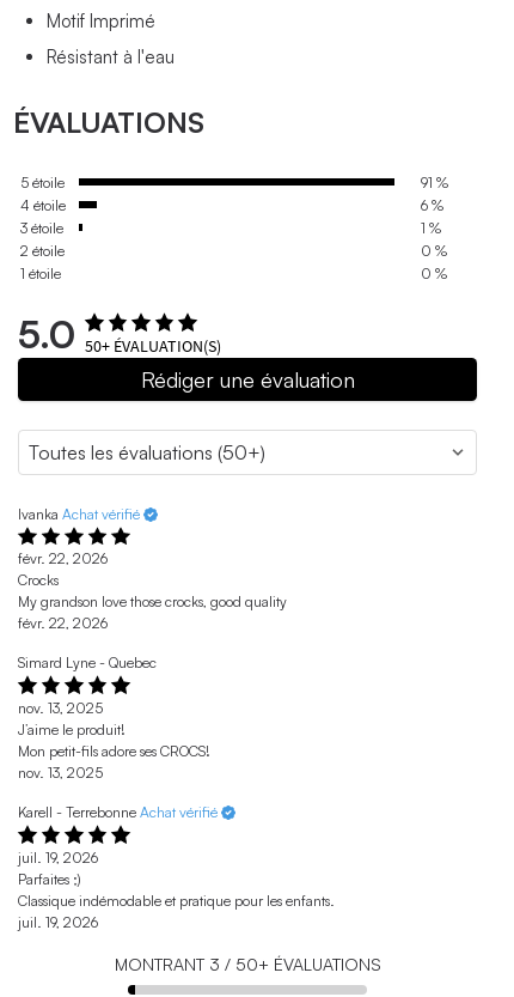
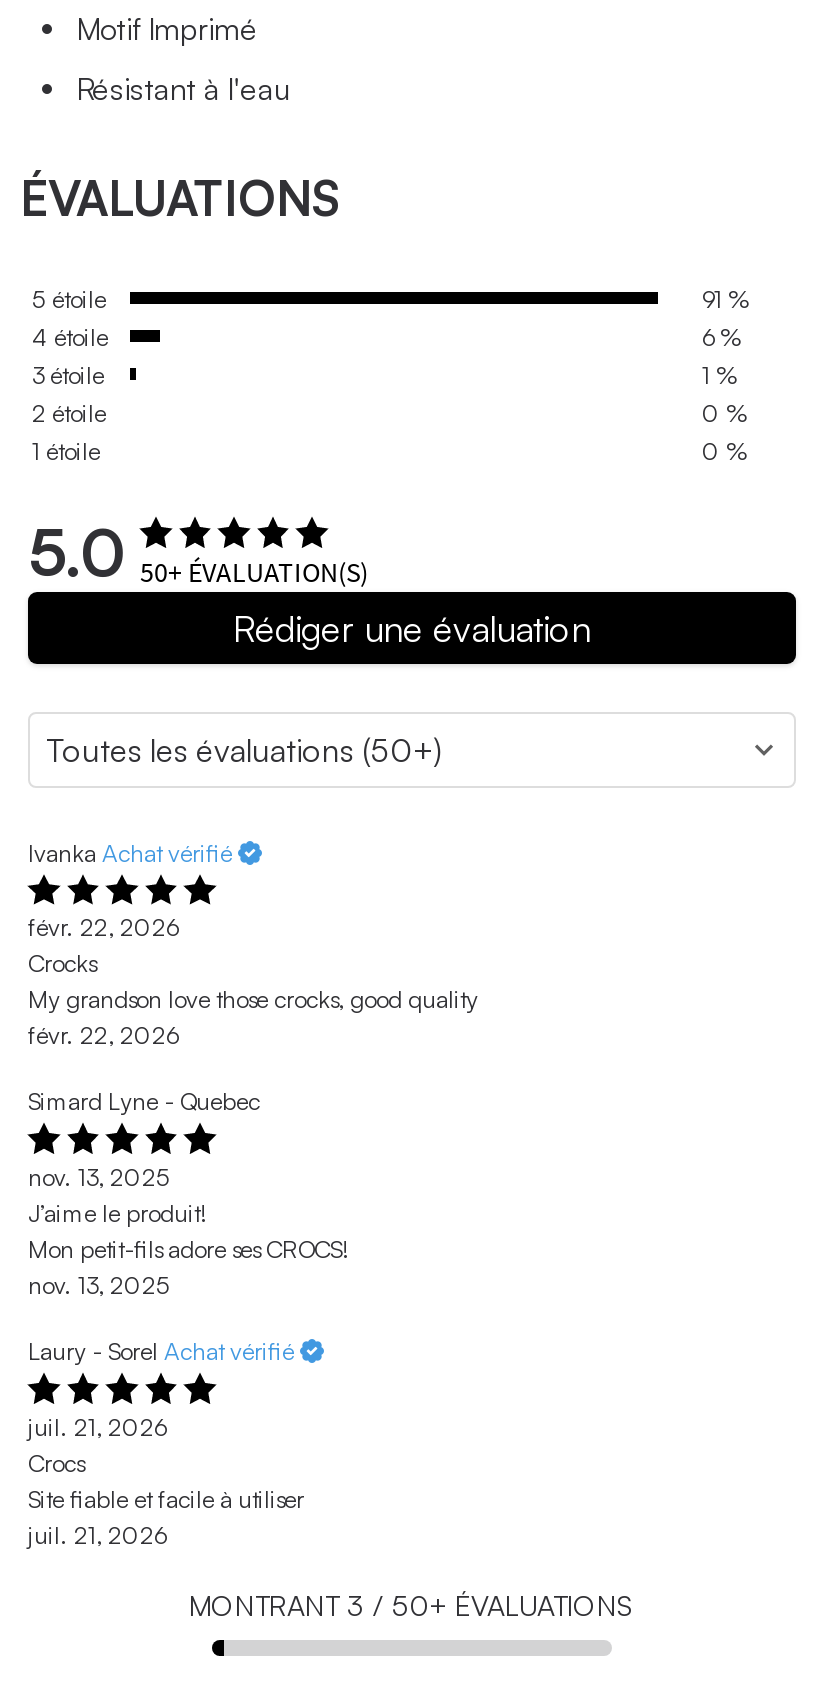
- Karell - Terrebonne Achat vérifié
+ Laury - Sorel Achat vérifié

- juil. 19, 2026
- Parfaites ;)
- Classique indémodable et pratique pour les enfants.
- juil. 19, 2026
+ juil. 21, 2026
+ Crocs
+ Site fiable et facile à utiliser
+ juil. 21, 2026
